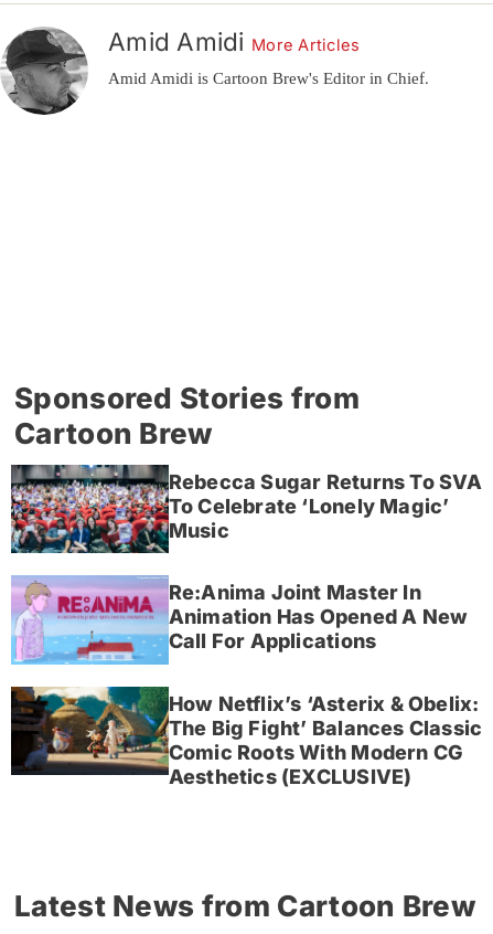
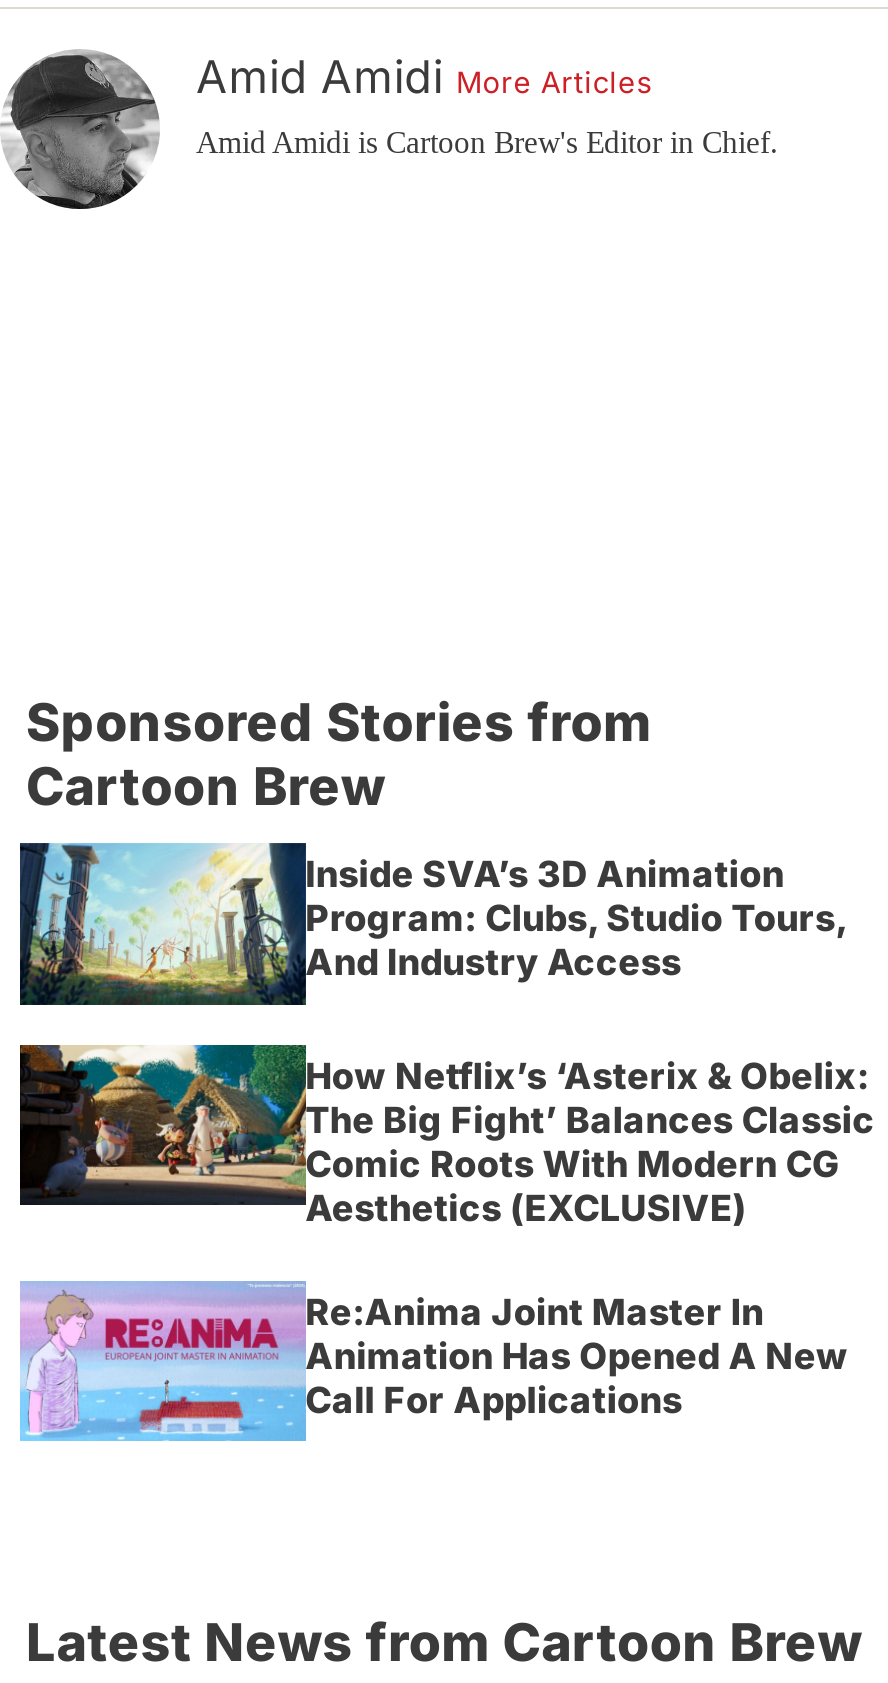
- [image]
- Rebecca Sugar Returns To SVA
- To Celebrate ‘Lonely Magic’
- Music
+ [image]
+ Inside SVA’s 3D Animation
+ Program: Clubs, Studio Tours,
+ And Industry Access

moved down: [image] | Re:Anima Joint Master In | Animation Has Opened A New | Call For Applications

moved up: [image] | How Netflix’s ‘Asterix & Obelix: | The Big Fight’ Balances Classic | Comic Roots With Modern CG | Aesthetics (EXCLUSIVE)
